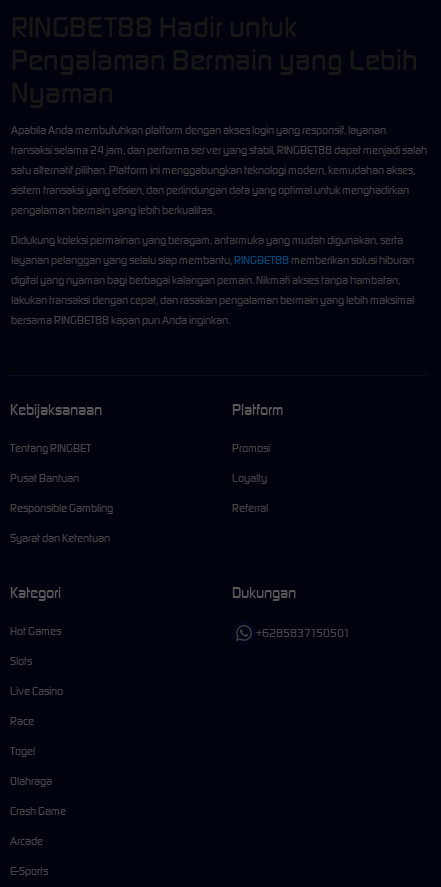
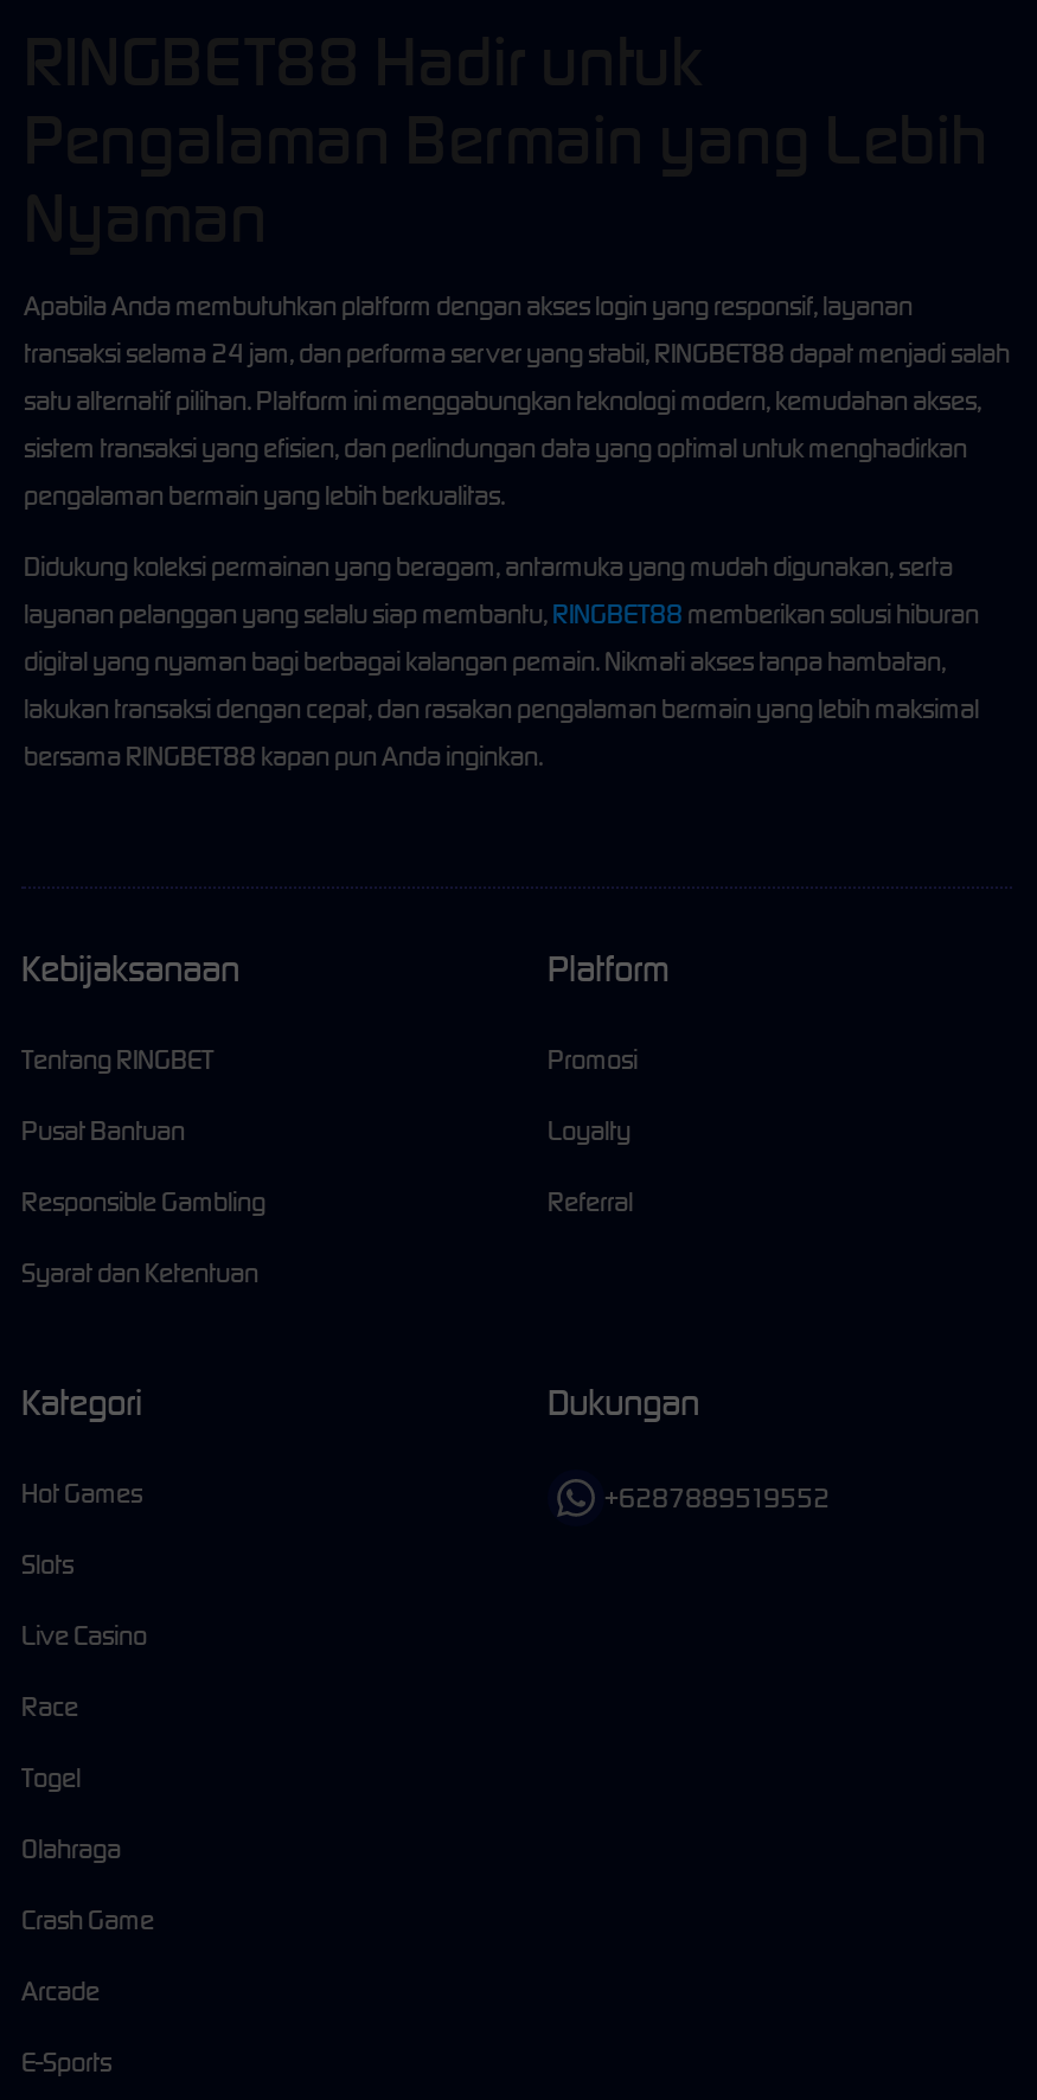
- +6285837150501
+ +6287889519552
